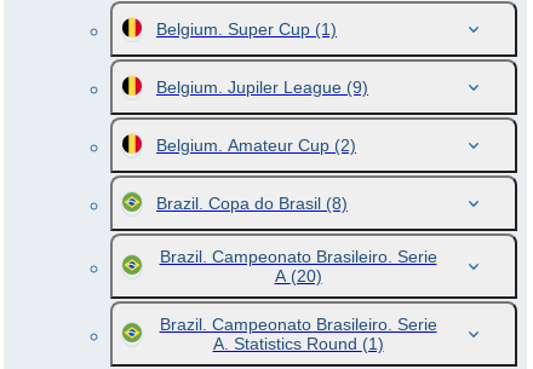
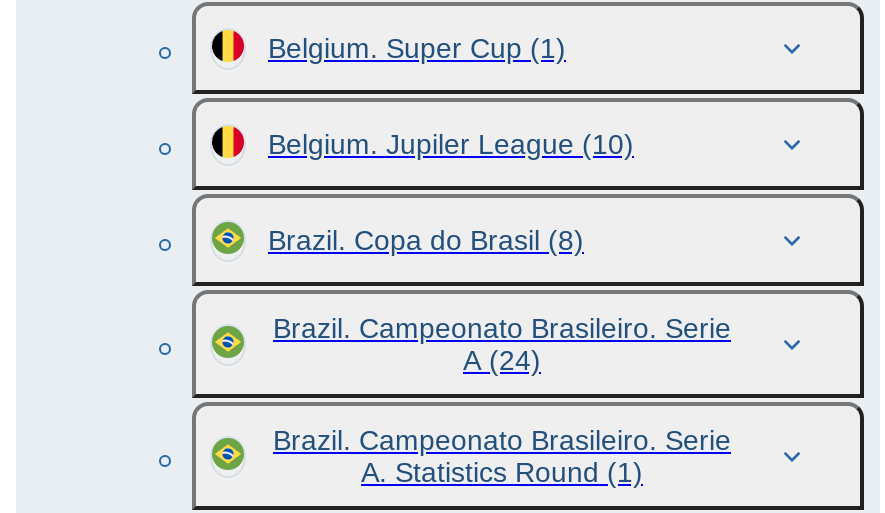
- Belgium. Jupiler League (9)
- Belgium. Amateur Cup (2)
+ Belgium. Jupiler League (10)

- A (20)
+ A (24)
